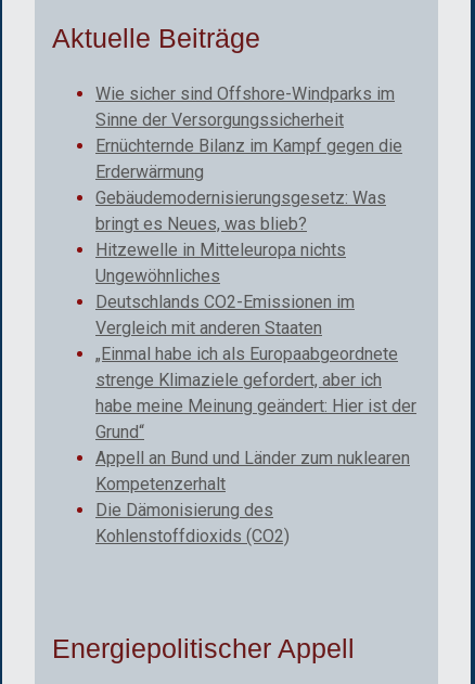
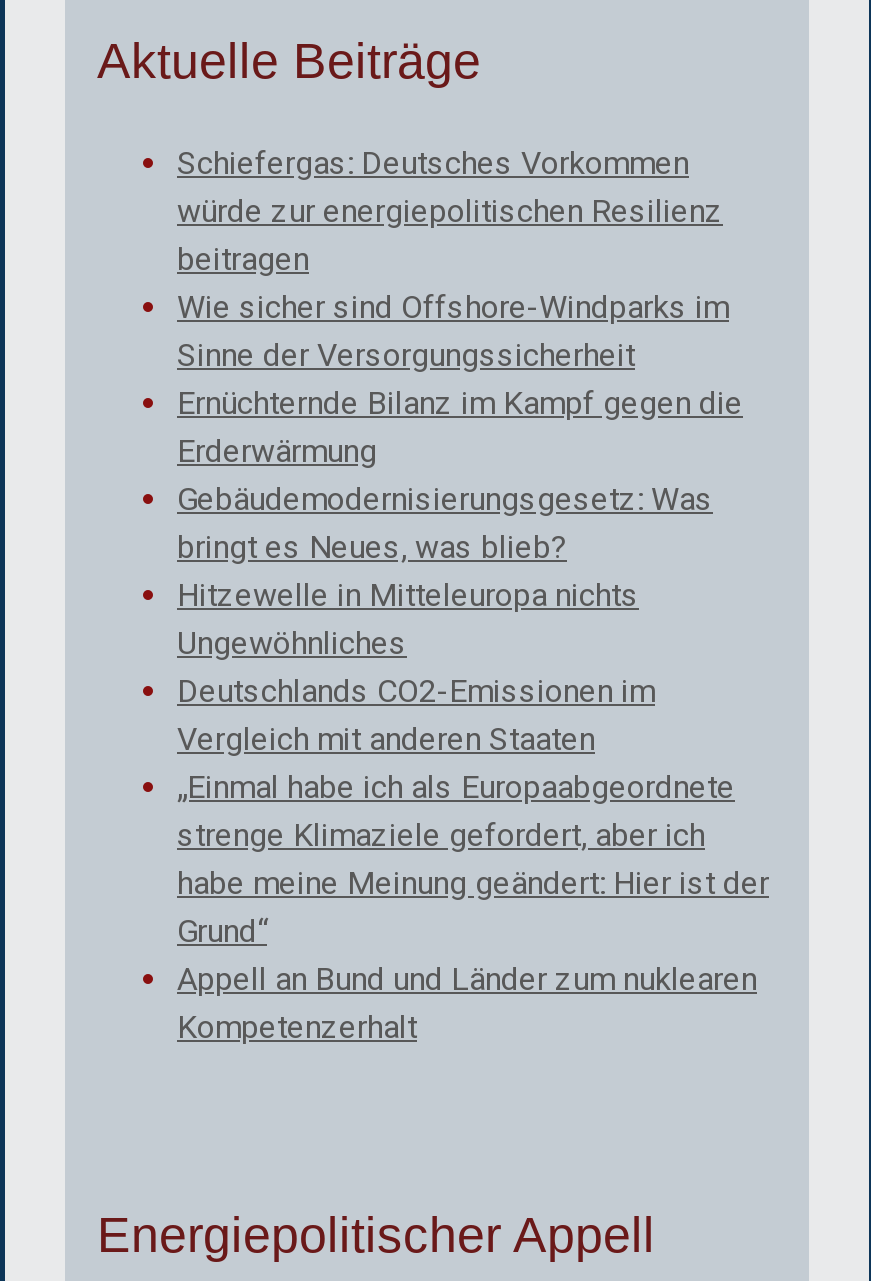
+ Schiefergas: Deutsches Vorkommen
+ würde zur energiepolitischen Resilienz
+ beitragen

moved down: Wie sicher sind Offshore-Windparks im | Sinne der Versorgungssicherheit | Ernüchternde Bilanz im Kampf gegen die | ... | Appell an Bund und Länder zum nuklearen | Kompetenzerhalt

- Die Dämonisierung des
- Kohlenstoffdioxids (CO2)
